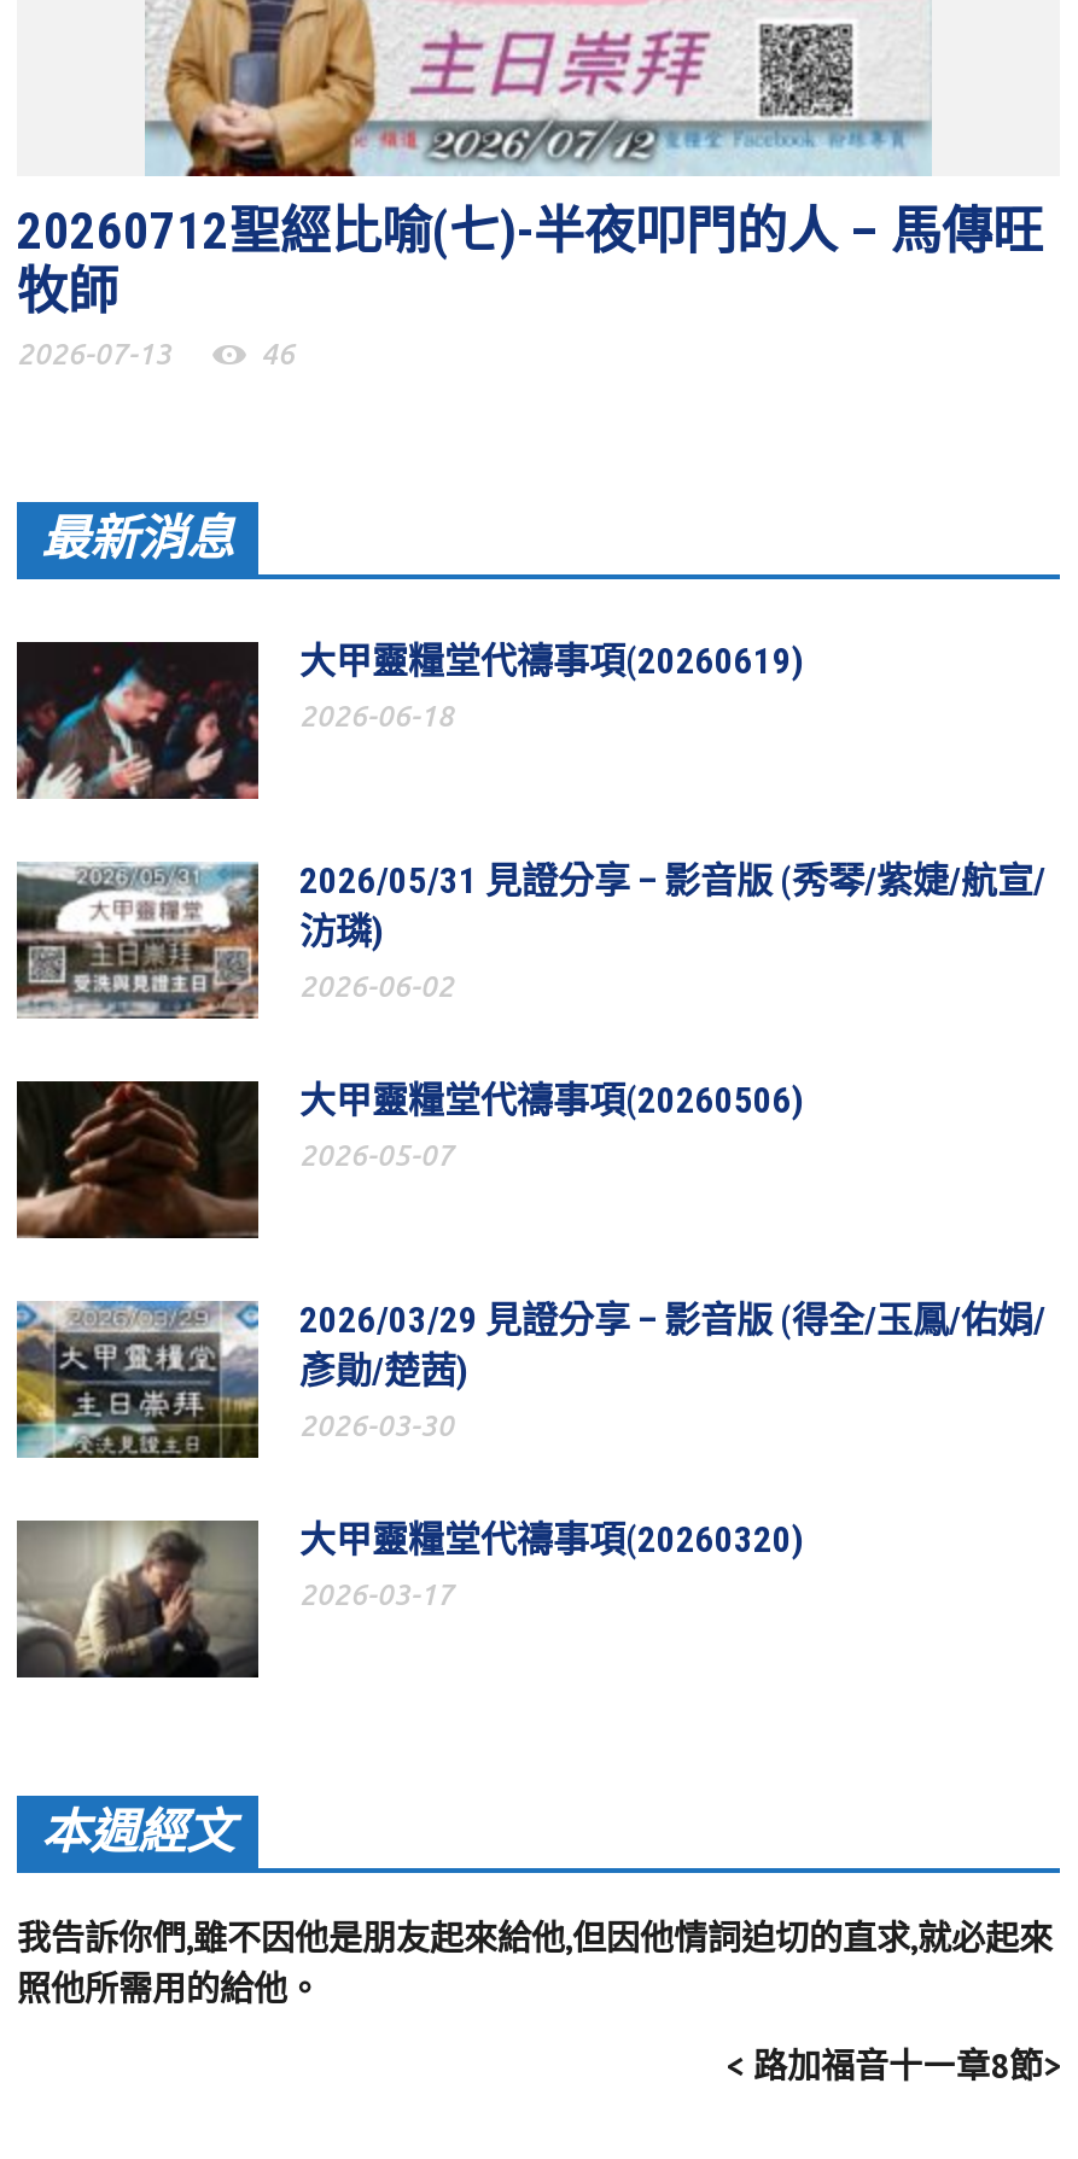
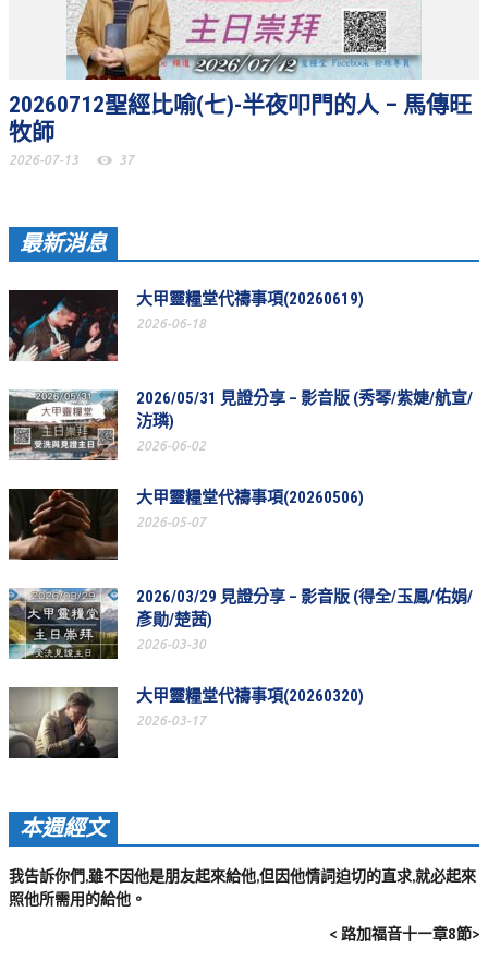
- 46
+ 37
